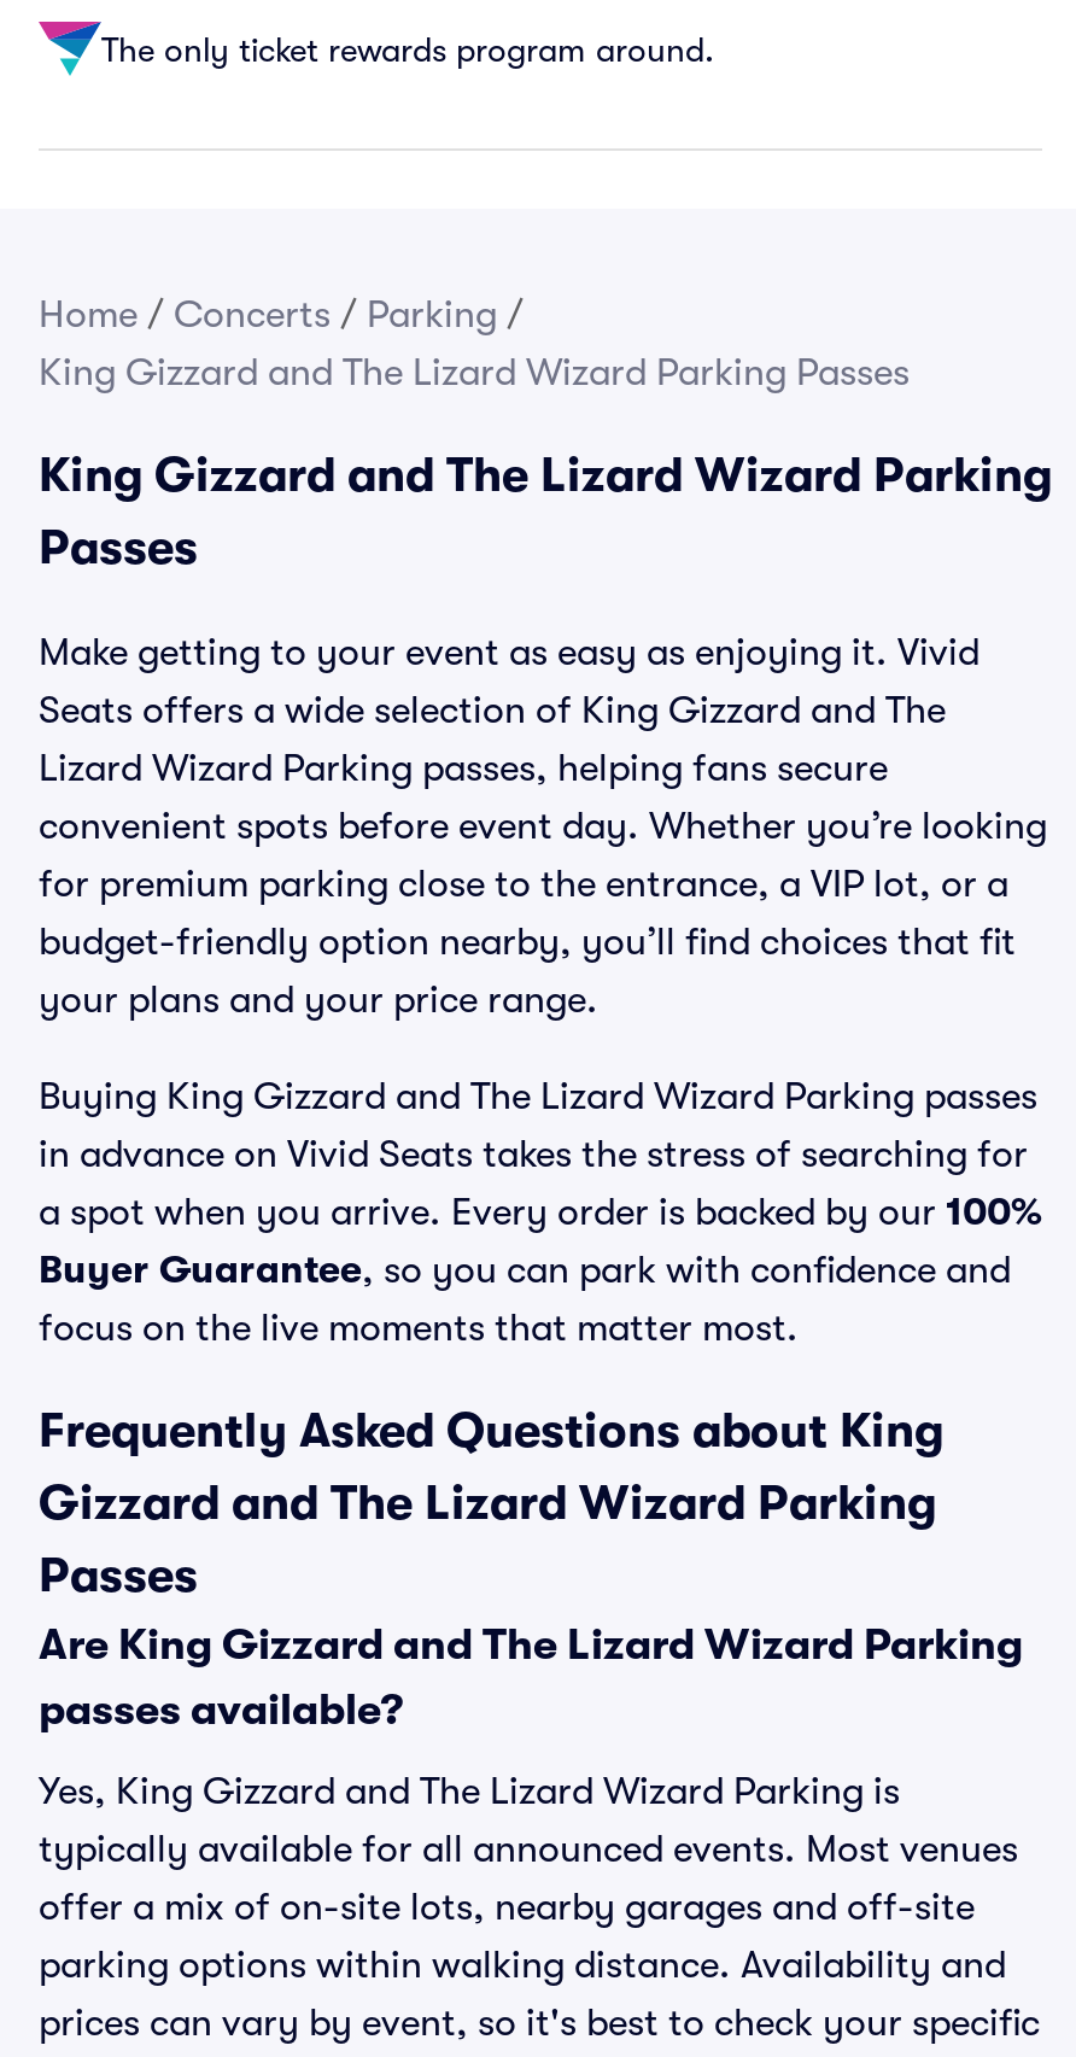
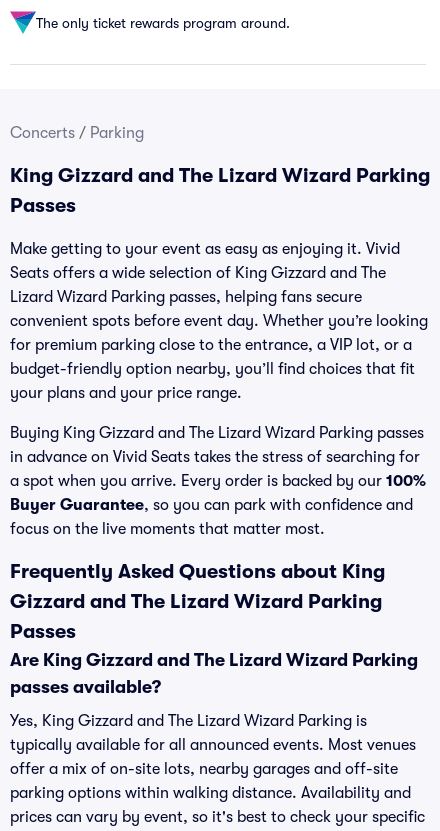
- Home / Concerts / Parking /
- King Gizzard and The Lizard Wizard Parking Passes
+ Concerts / Parking
